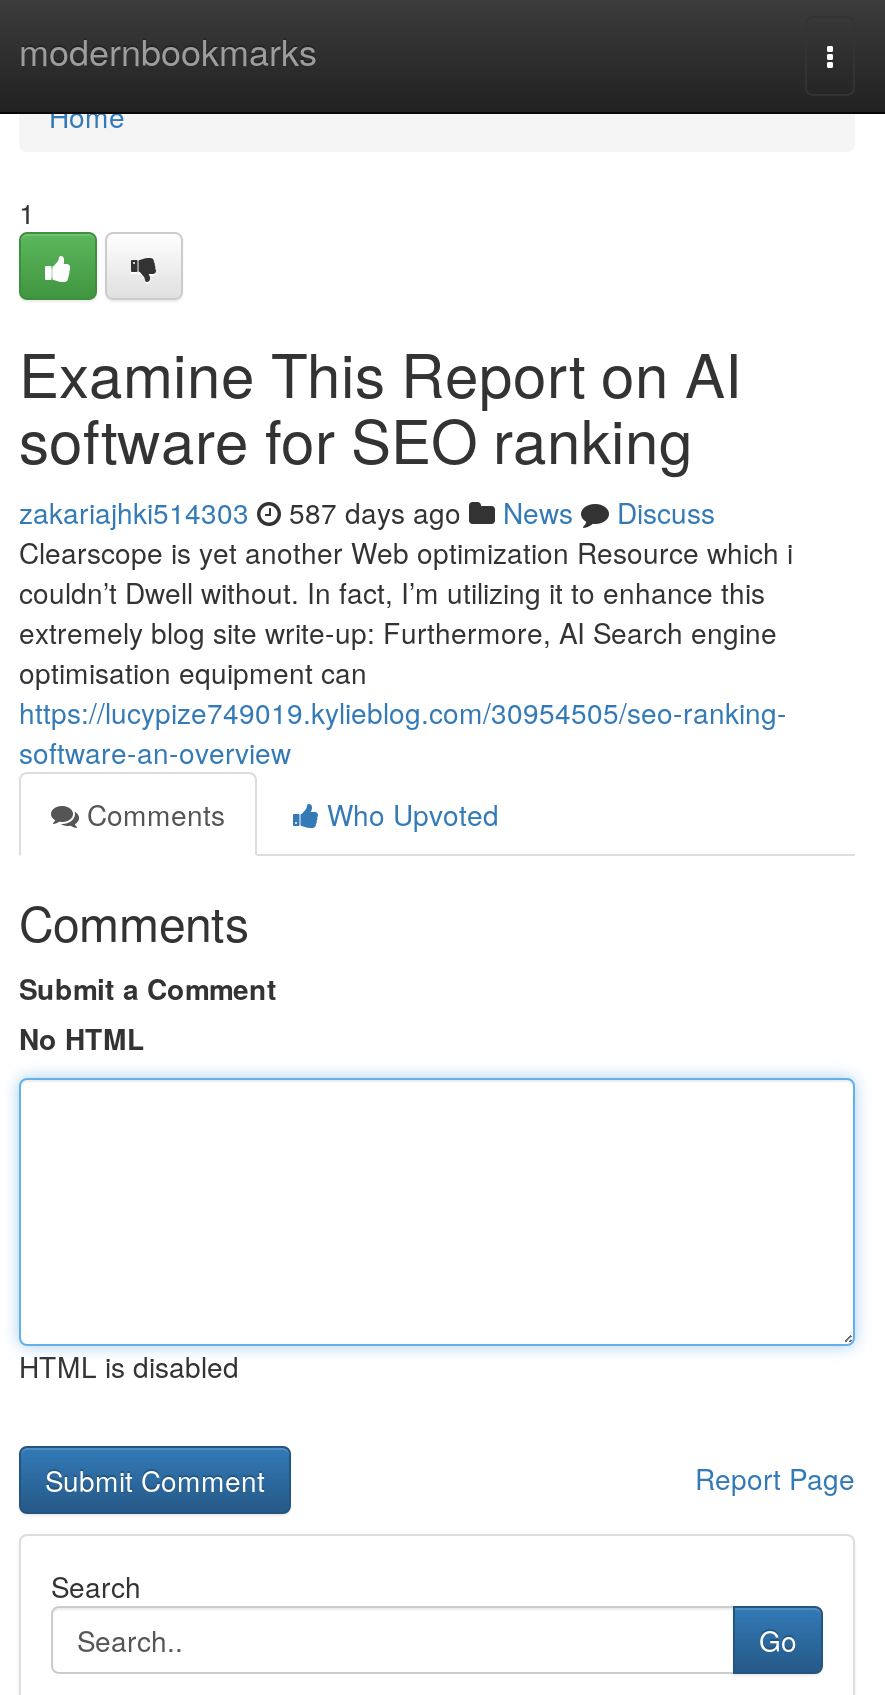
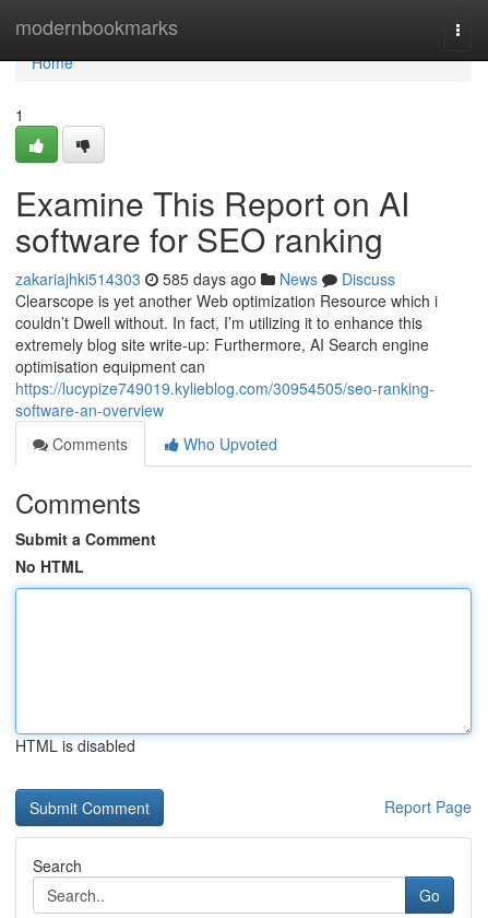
- zakariajhki514303 587 days ago News Discuss
+ zakariajhki514303 585 days ago News Discuss
